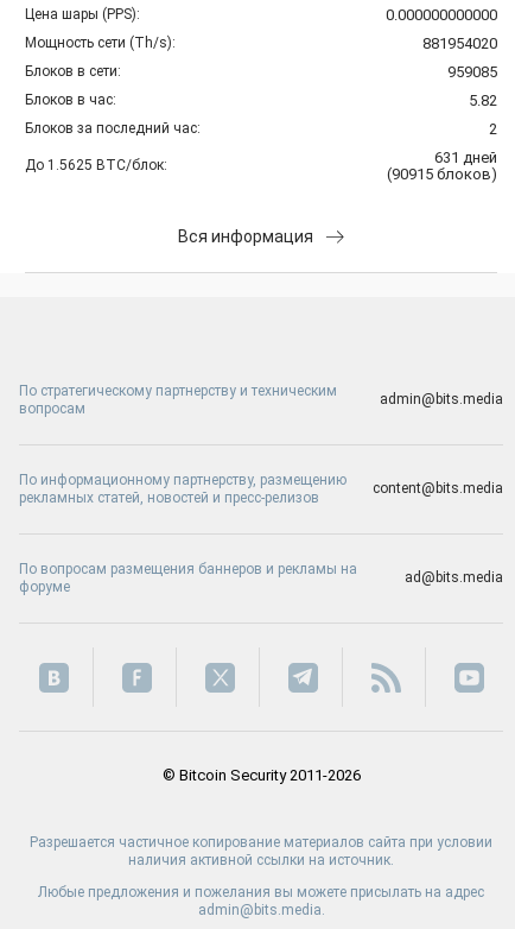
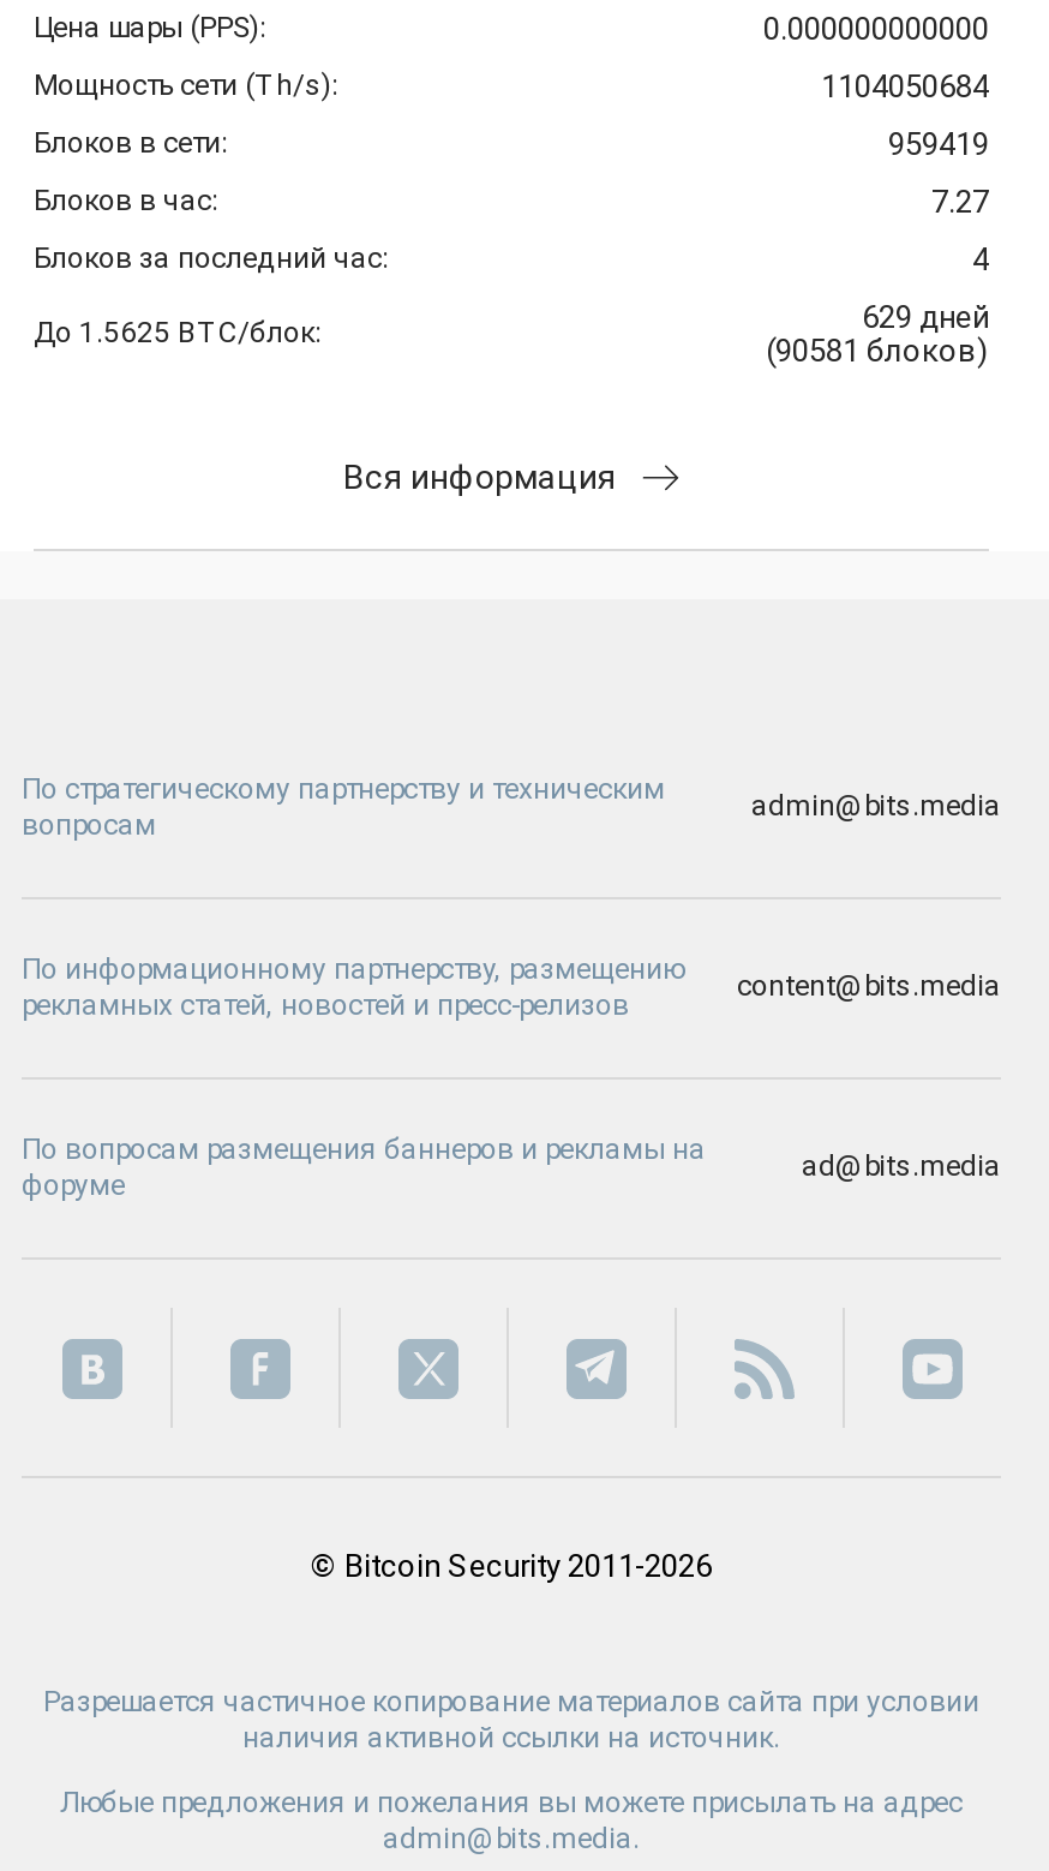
- 881954020
+ 1104050684

- 959085
+ 959419

- 5.82
+ 7.27

- 2
+ 4

- 631 дней
+ 629 дней

- (90915 блоков)
+ (90581 блоков)
